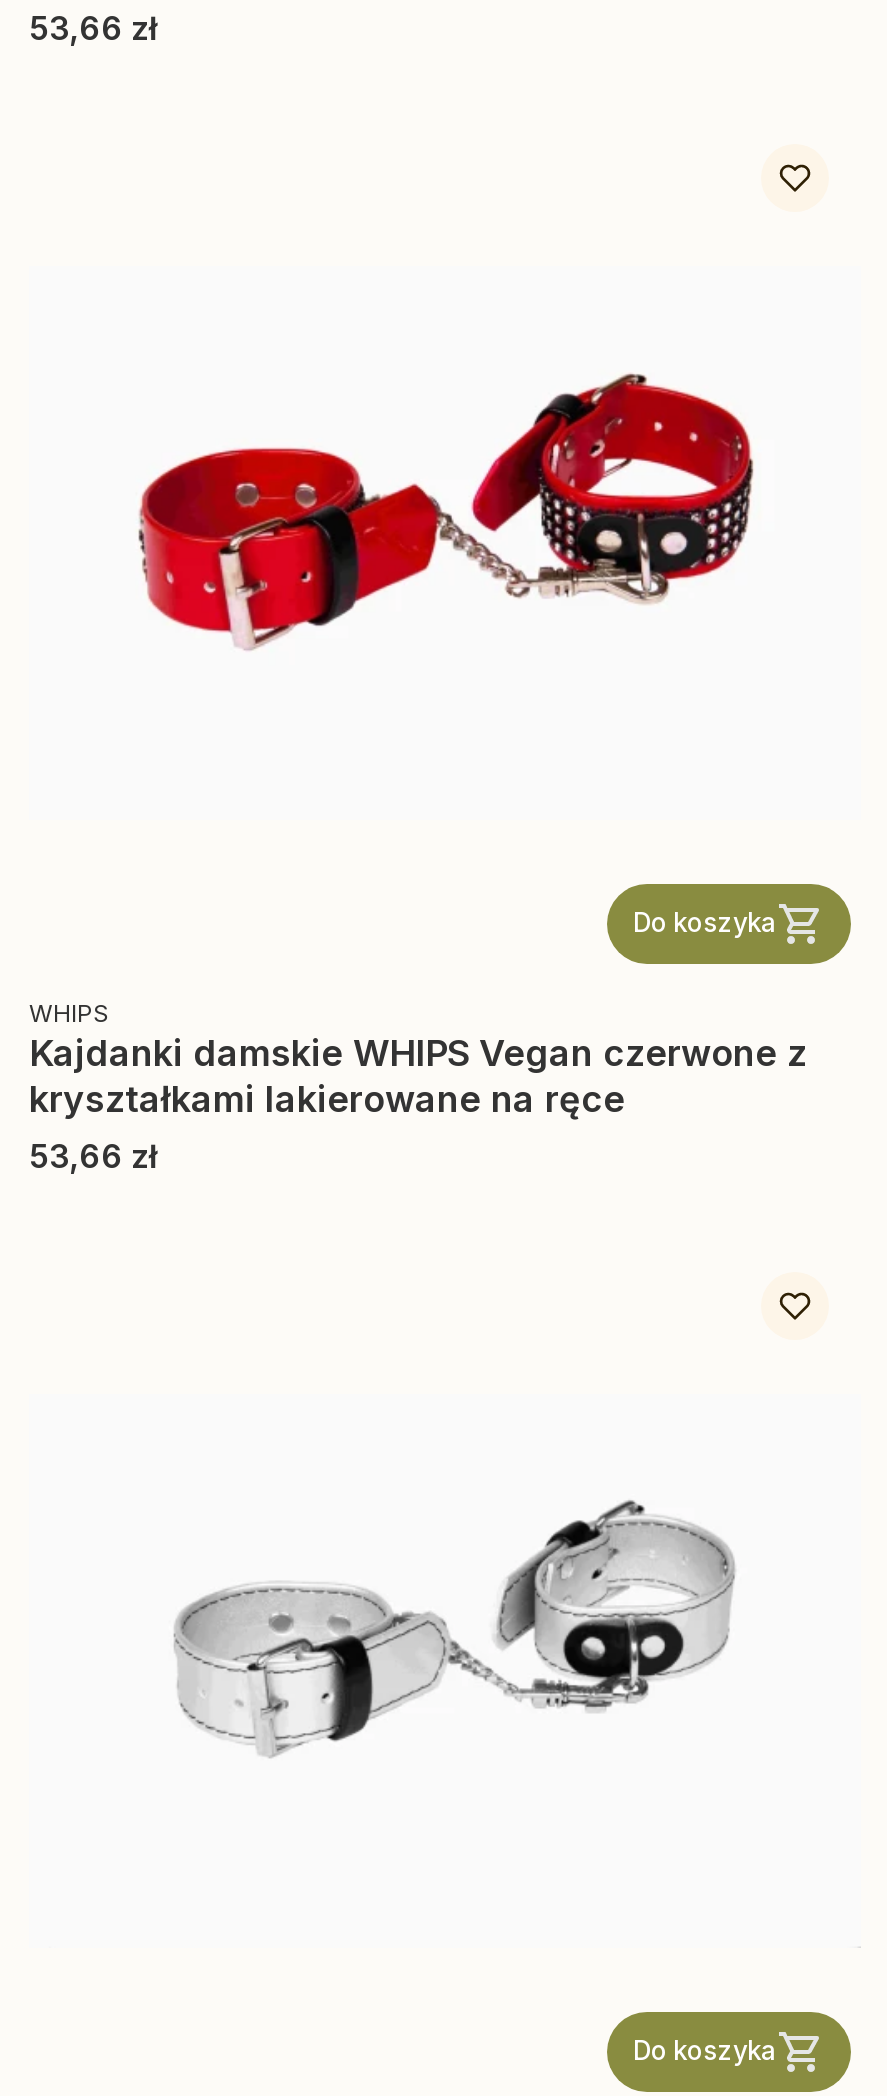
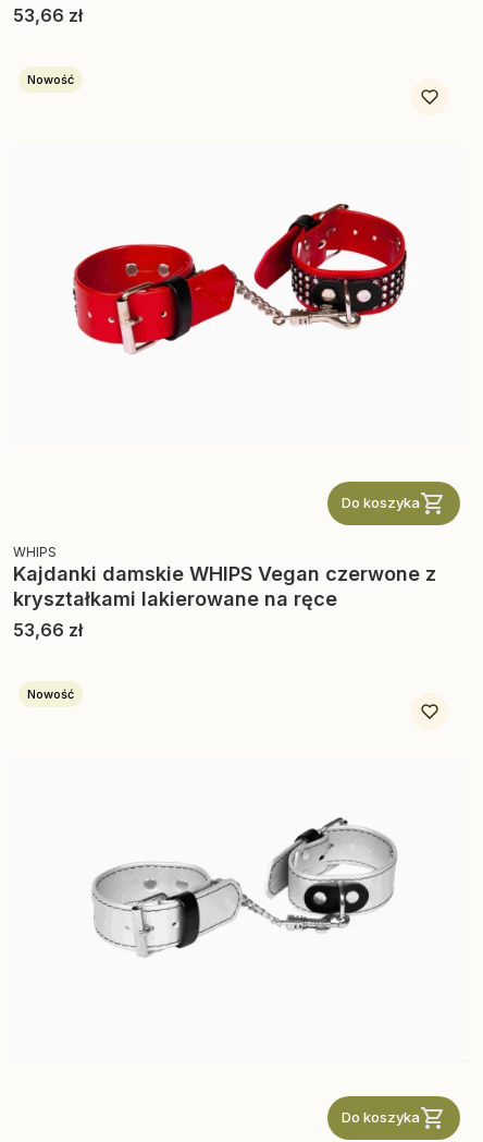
+ Nowość

+ Nowość
